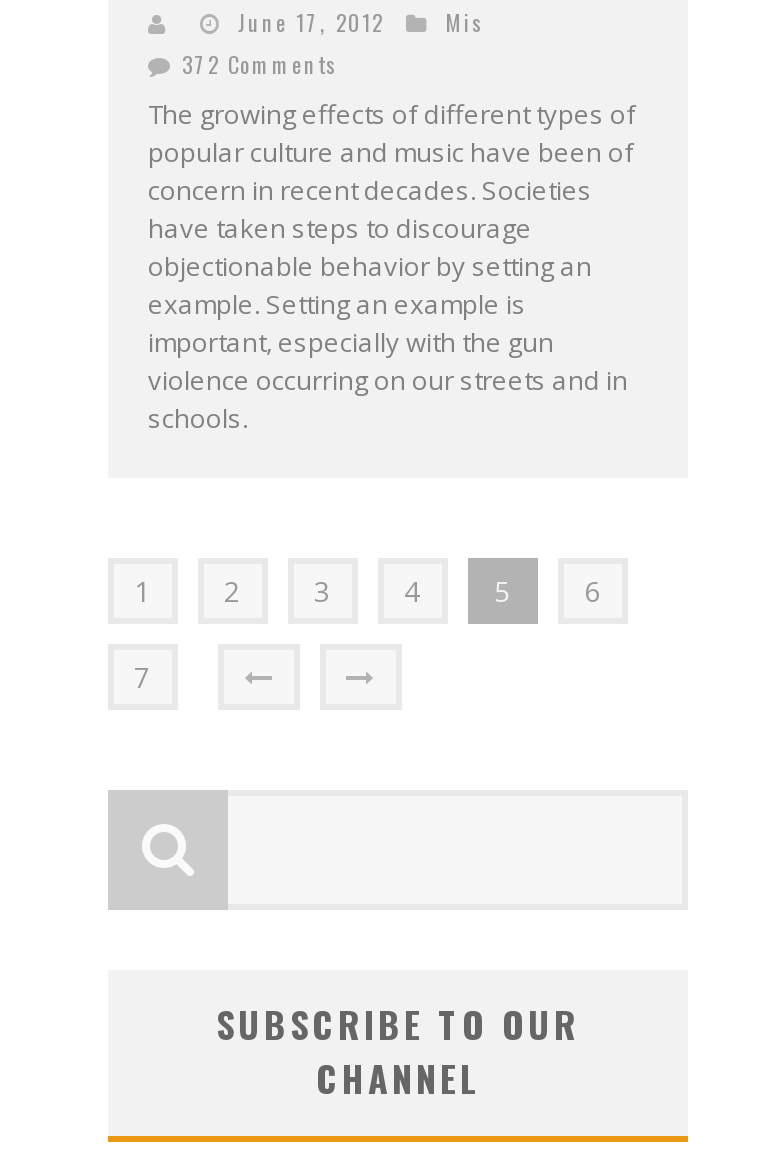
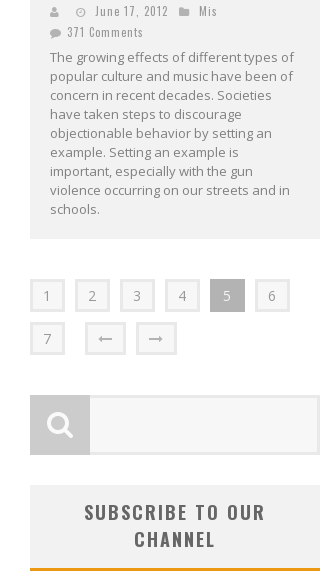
- 372 Comments
+ 371 Comments
